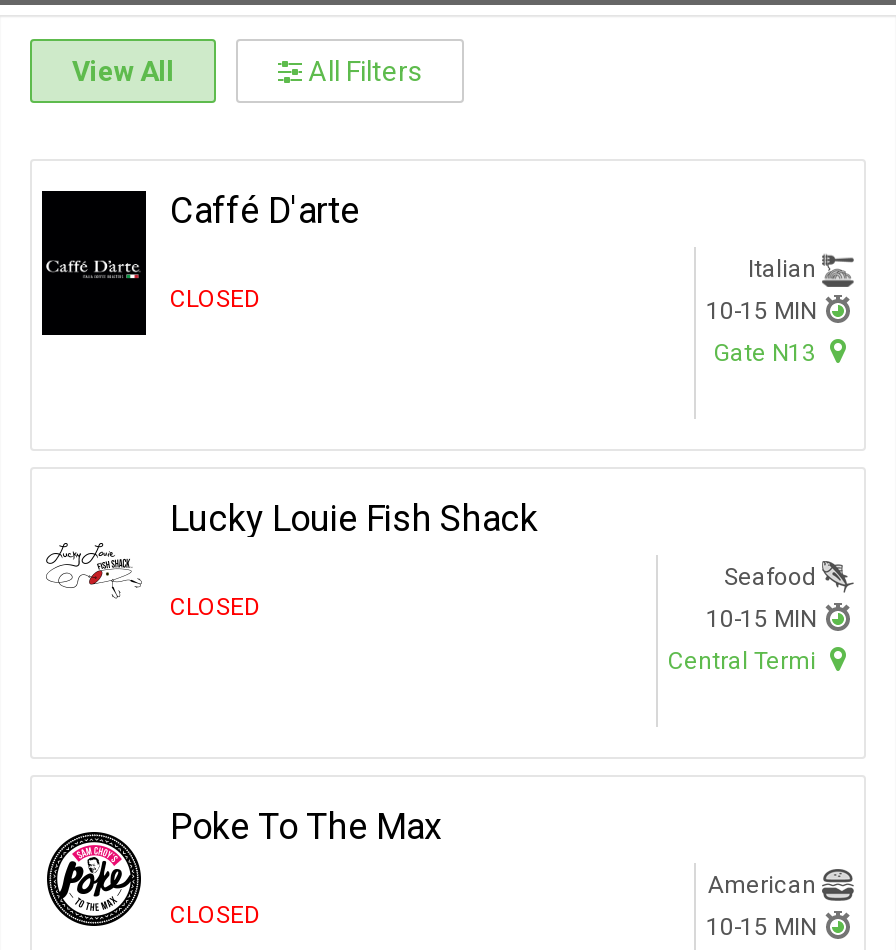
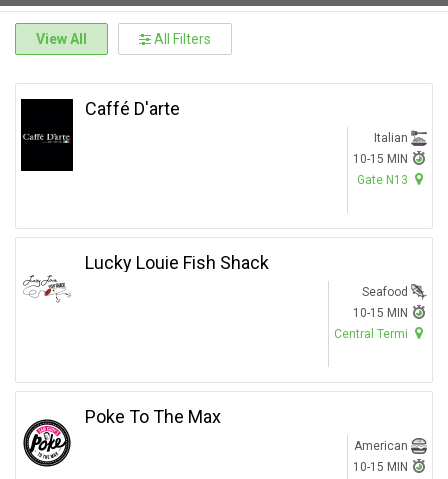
- CLOSED

- CLOSED

- CLOSED
